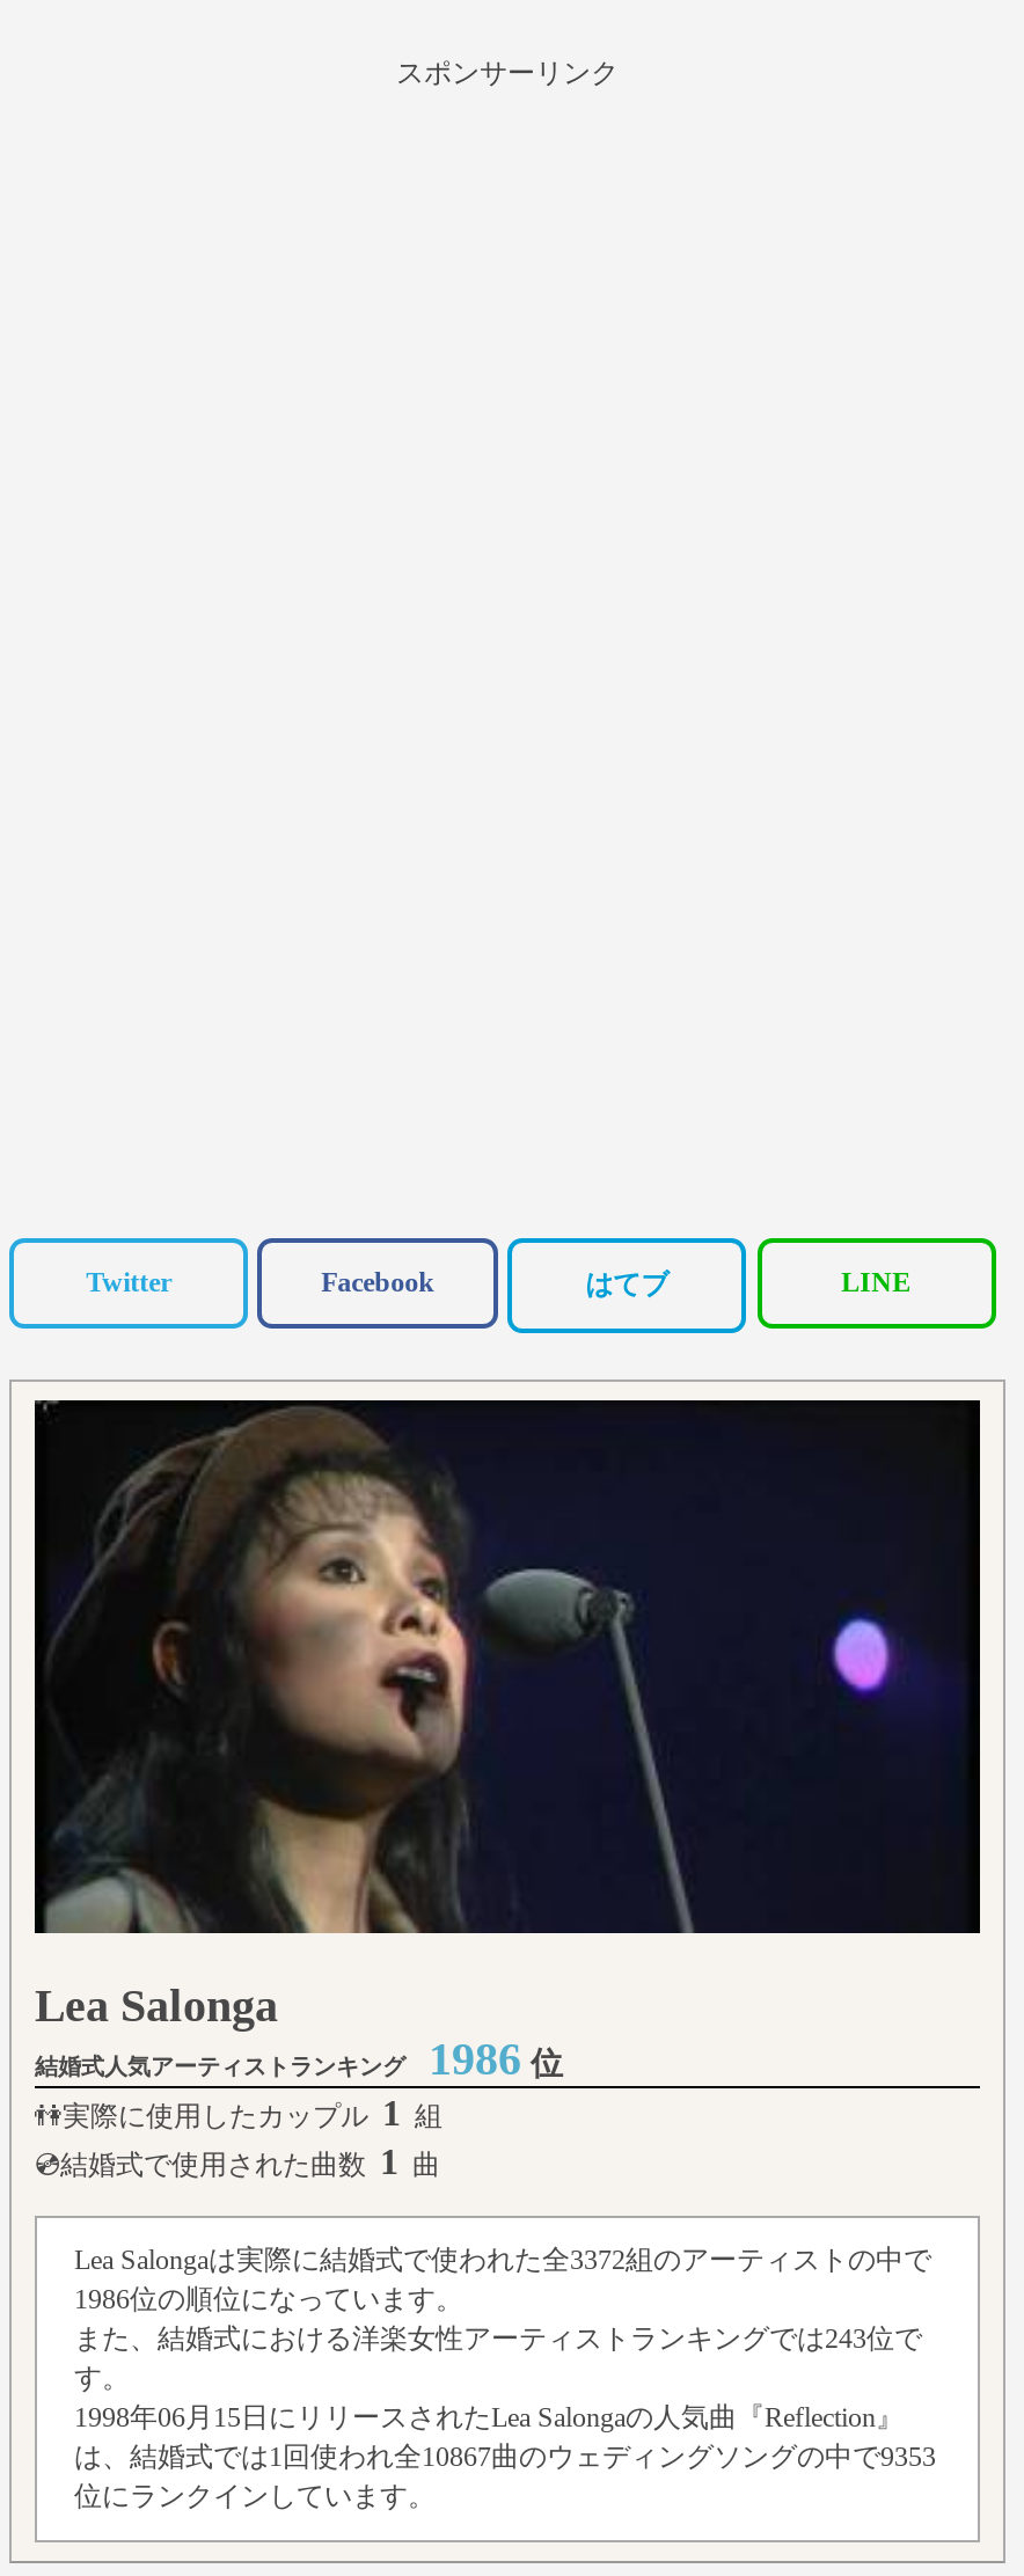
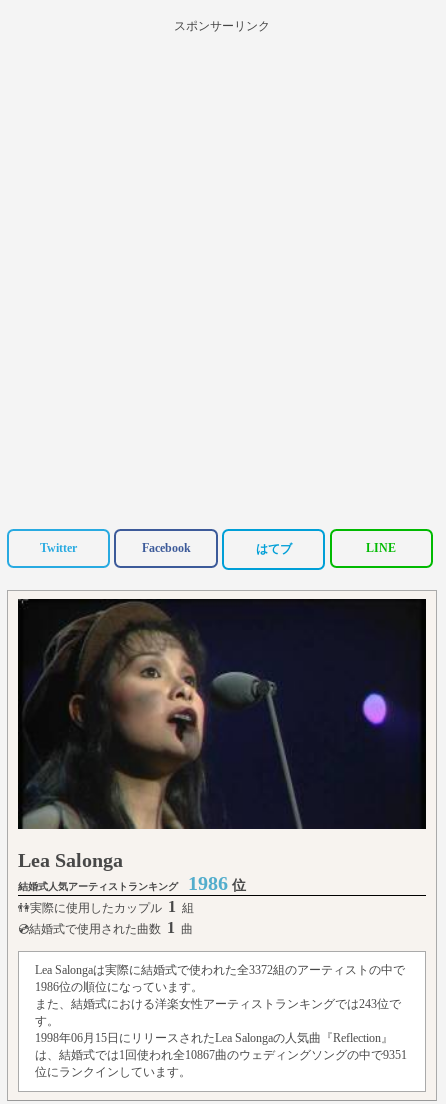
- は、結婚式では1回使われ全10867曲のウェディングソングの中で9353
+ は、結婚式では1回使われ全10867曲のウェディングソングの中で9351
